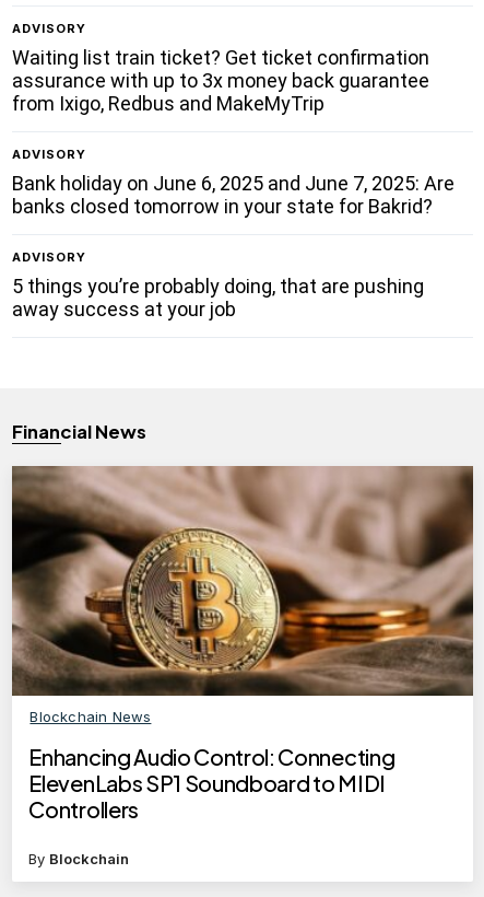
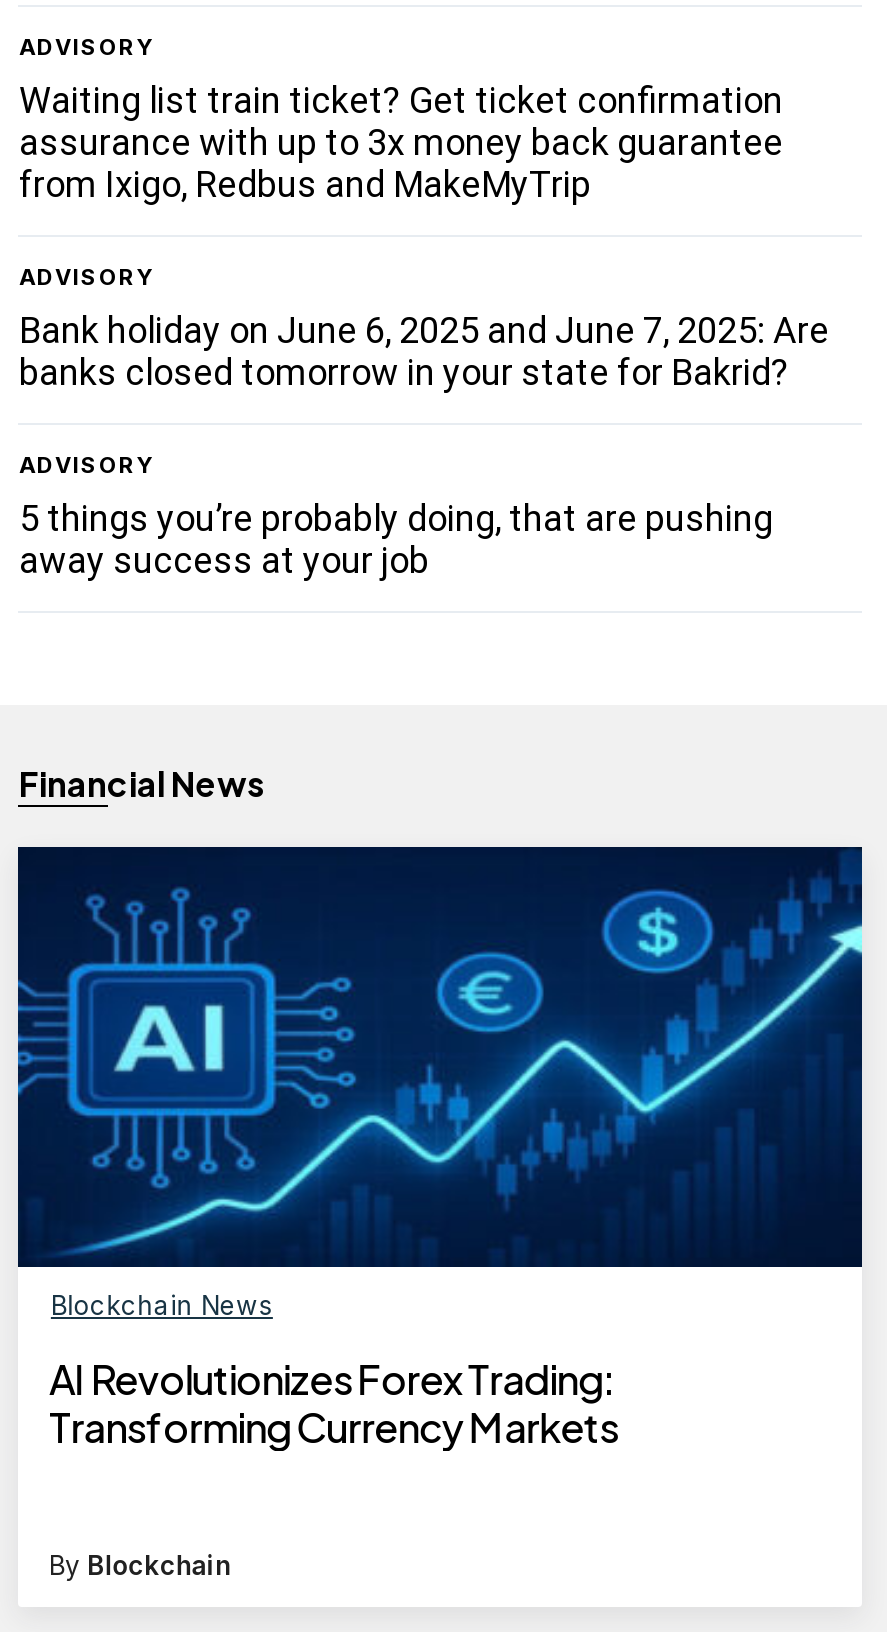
- [image]
+ [image]

- Enhancing Audio Control: Connecting
- ElevenLabs SP1 Soundboard to MIDI
- Controllers
+ AI Revolutionizes Forex Trading:
+ Transforming Currency Markets
